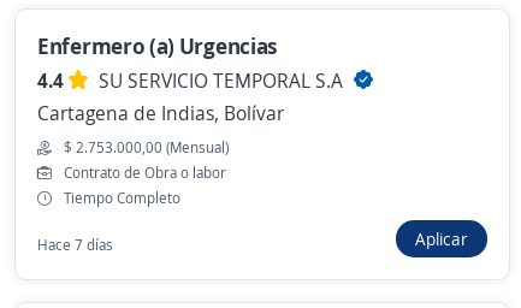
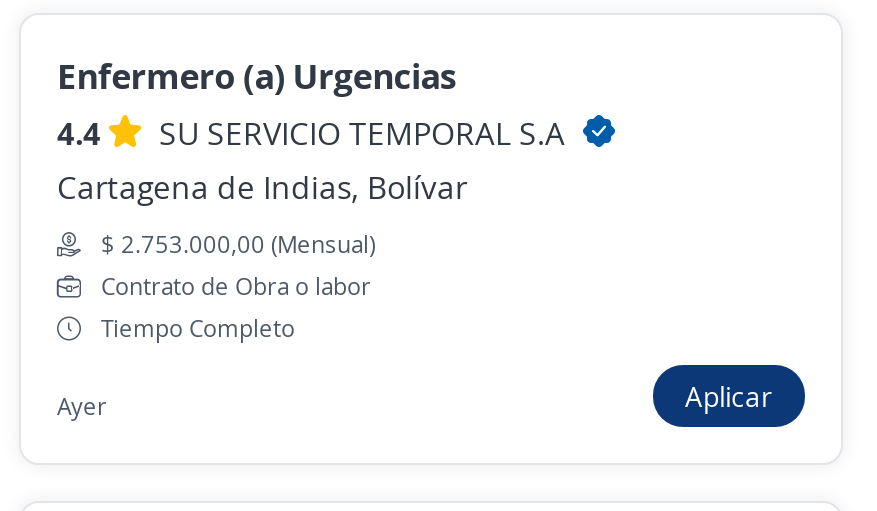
- Hace 7 días
+ Ayer
